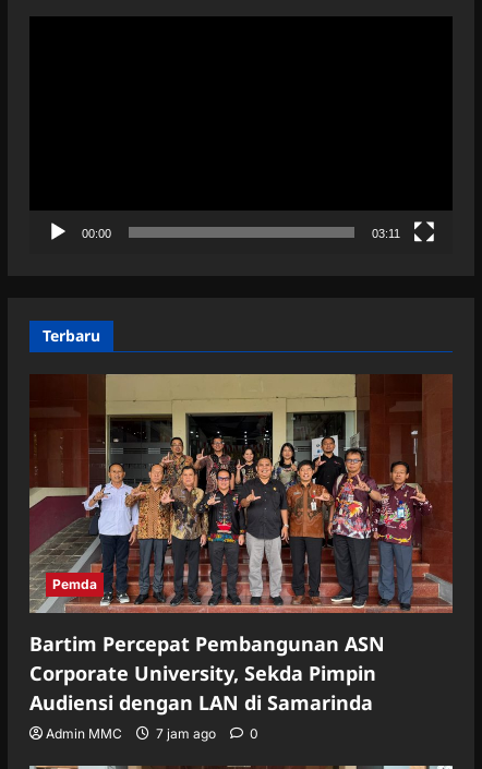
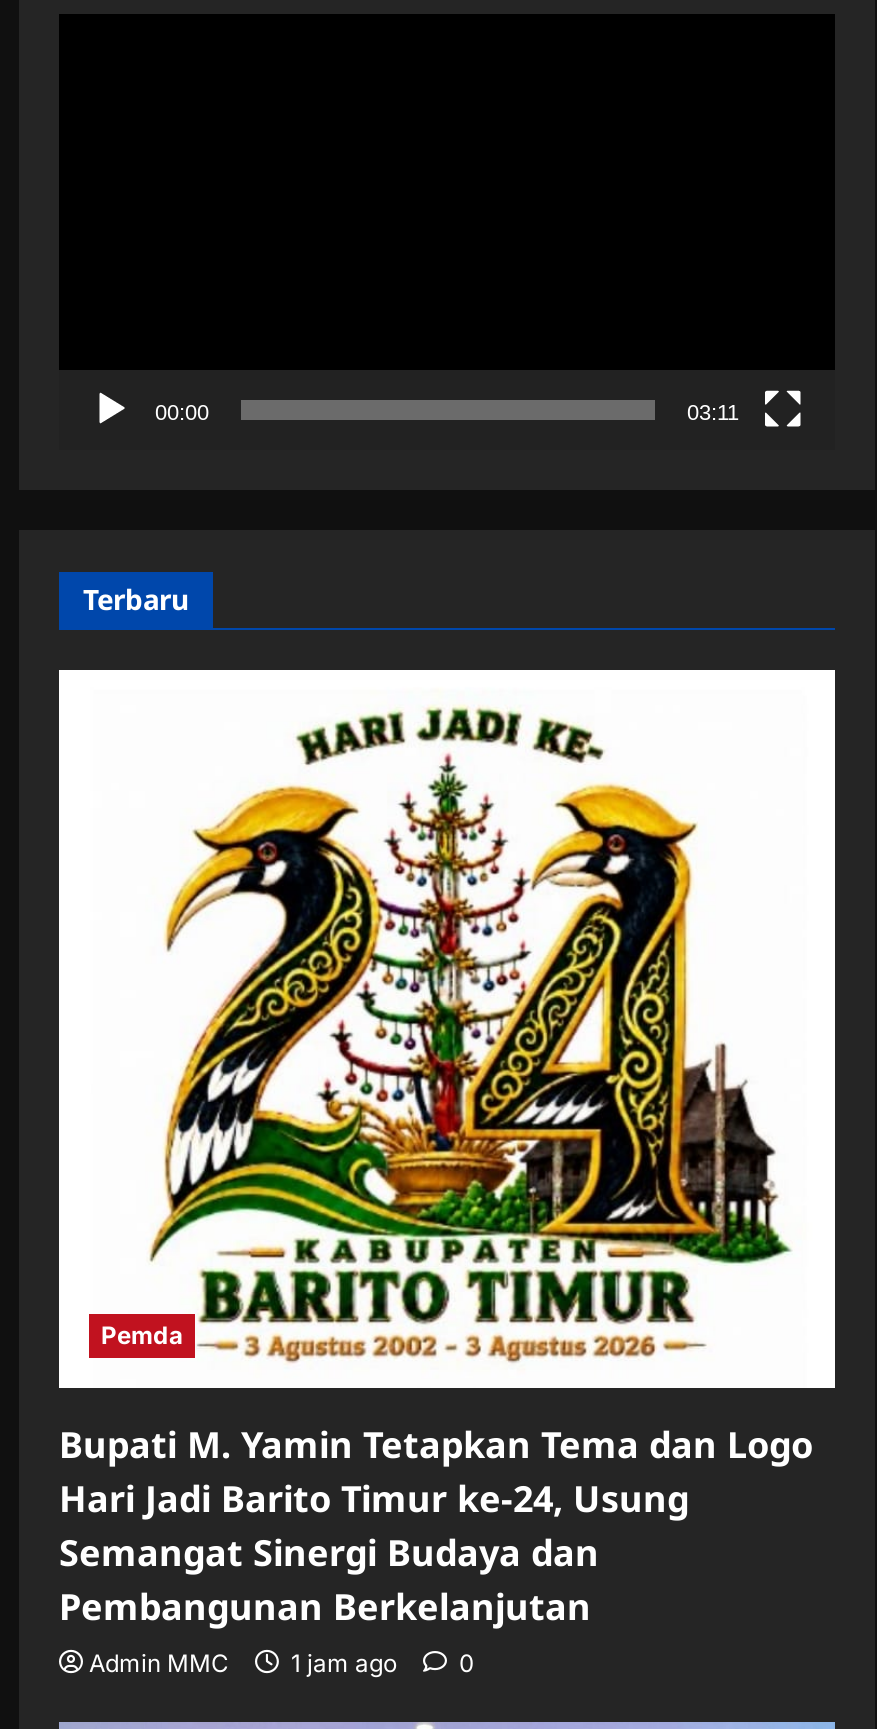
- [image]
- Bartim Percepat Pembangunan ASN
- Corporate University, Sekda Pimpin
- Audiensi dengan LAN di Samarinda
+ [image]
+ Bupati M. Yamin Tetapkan Tema dan Logo
+ Hari Jadi Barito Timur ke-24, Usung
+ Semangat Sinergi Budaya dan
+ Pembangunan Berkelanjutan

- Admin MMC 7 jam ago 0
+ Admin MMC 1 jam ago 0
